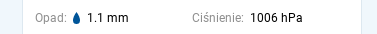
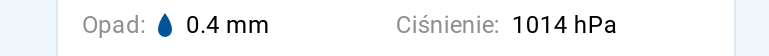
- Opad: 1.1 mm
+ Opad: 0.4 mm

- Ciśnienie: 1006 hPa
+ Ciśnienie: 1014 hPa
